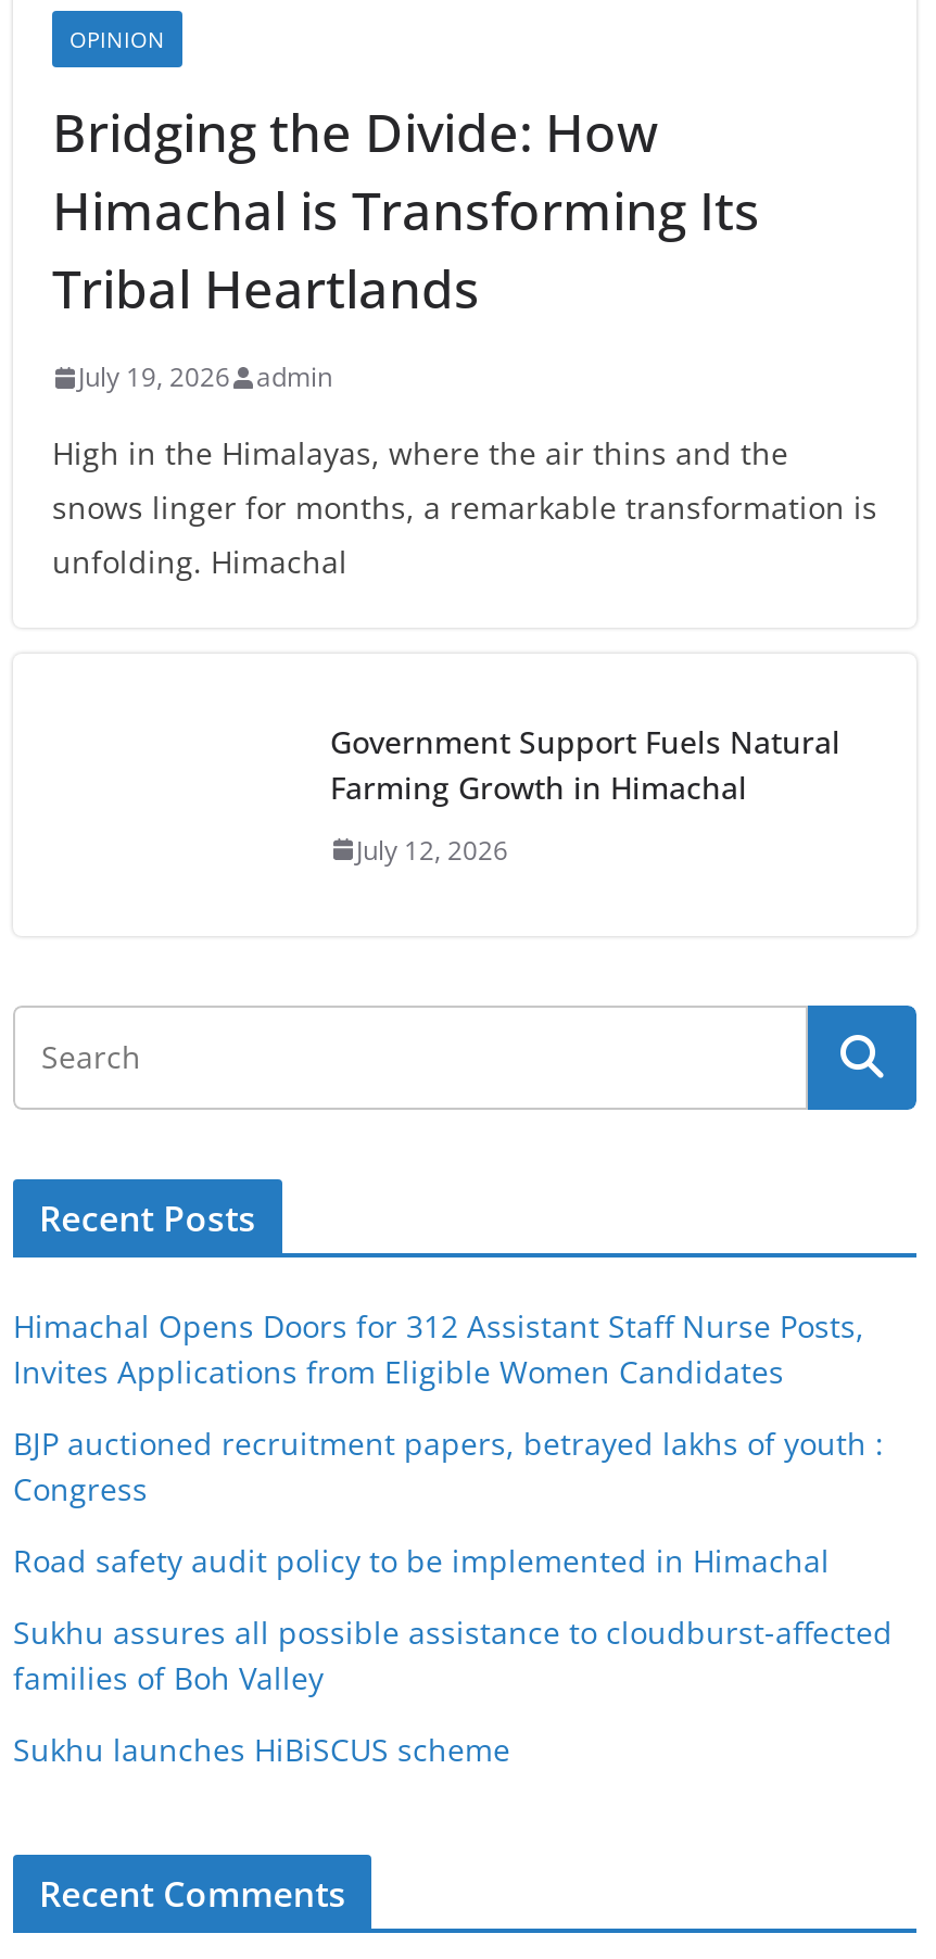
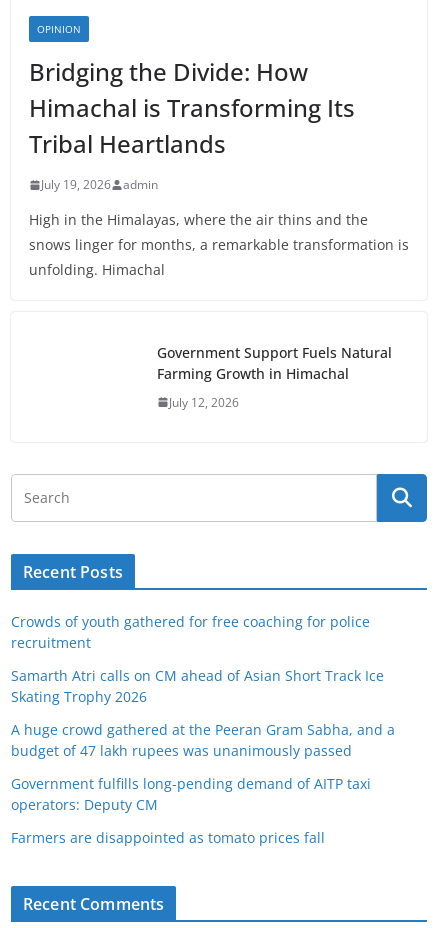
- Himachal Opens Doors for 312 Assistant Staff Nurse Posts,
- Invites Applications from Eligible Women Candidates
+ Crowds of youth gathered for free coaching for police
+ recruitment

- BJP auctioned recruitment papers, betrayed lakhs of youth :
- Congress
+ Samarth Atri calls on CM ahead of Asian Short Track Ice
+ Skating Trophy 2026

- Road safety audit policy to be implemented in Himachal
+ A huge crowd gathered at the Peeran Gram Sabha, and a
+ budget of 47 lakh rupees was unanimously passed

- Sukhu assures all possible assistance to cloudburst-affected
- families of Boh Valley
+ Government fulfills long-pending demand of AITP taxi
+ operators: Deputy CM

- Sukhu launches HiBiSCUS scheme
+ Farmers are disappointed as tomato prices fall
